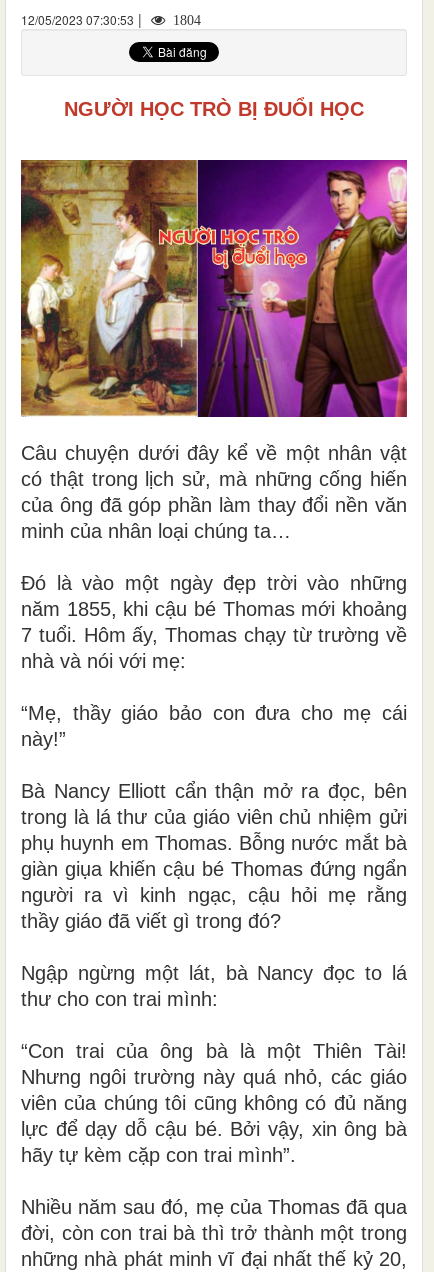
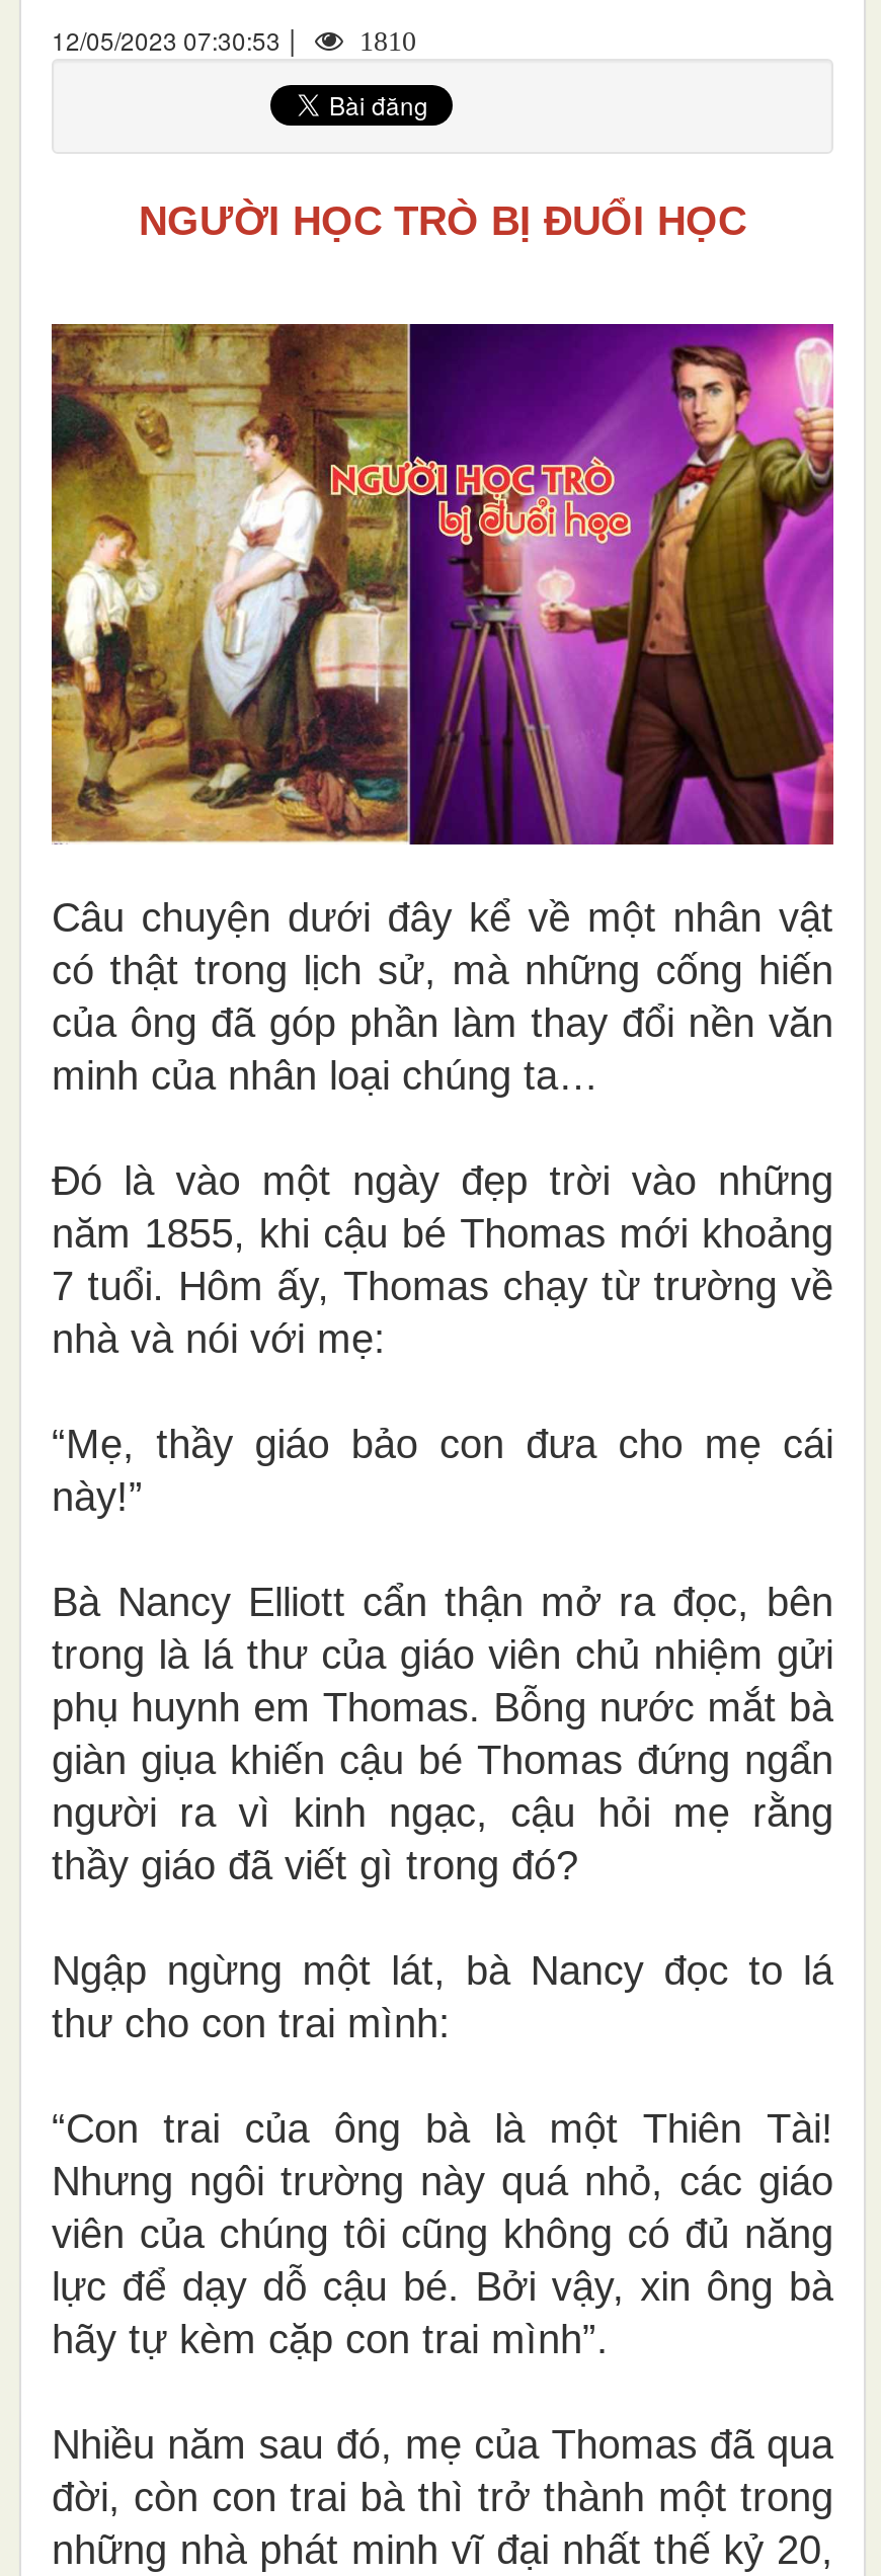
- 1804
+ 1810
